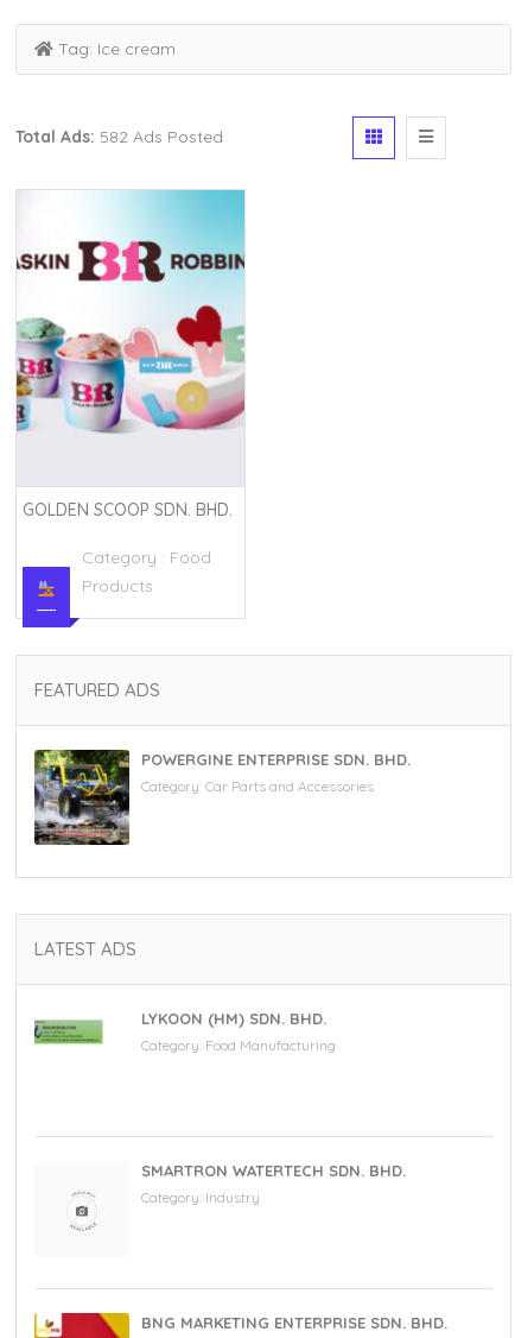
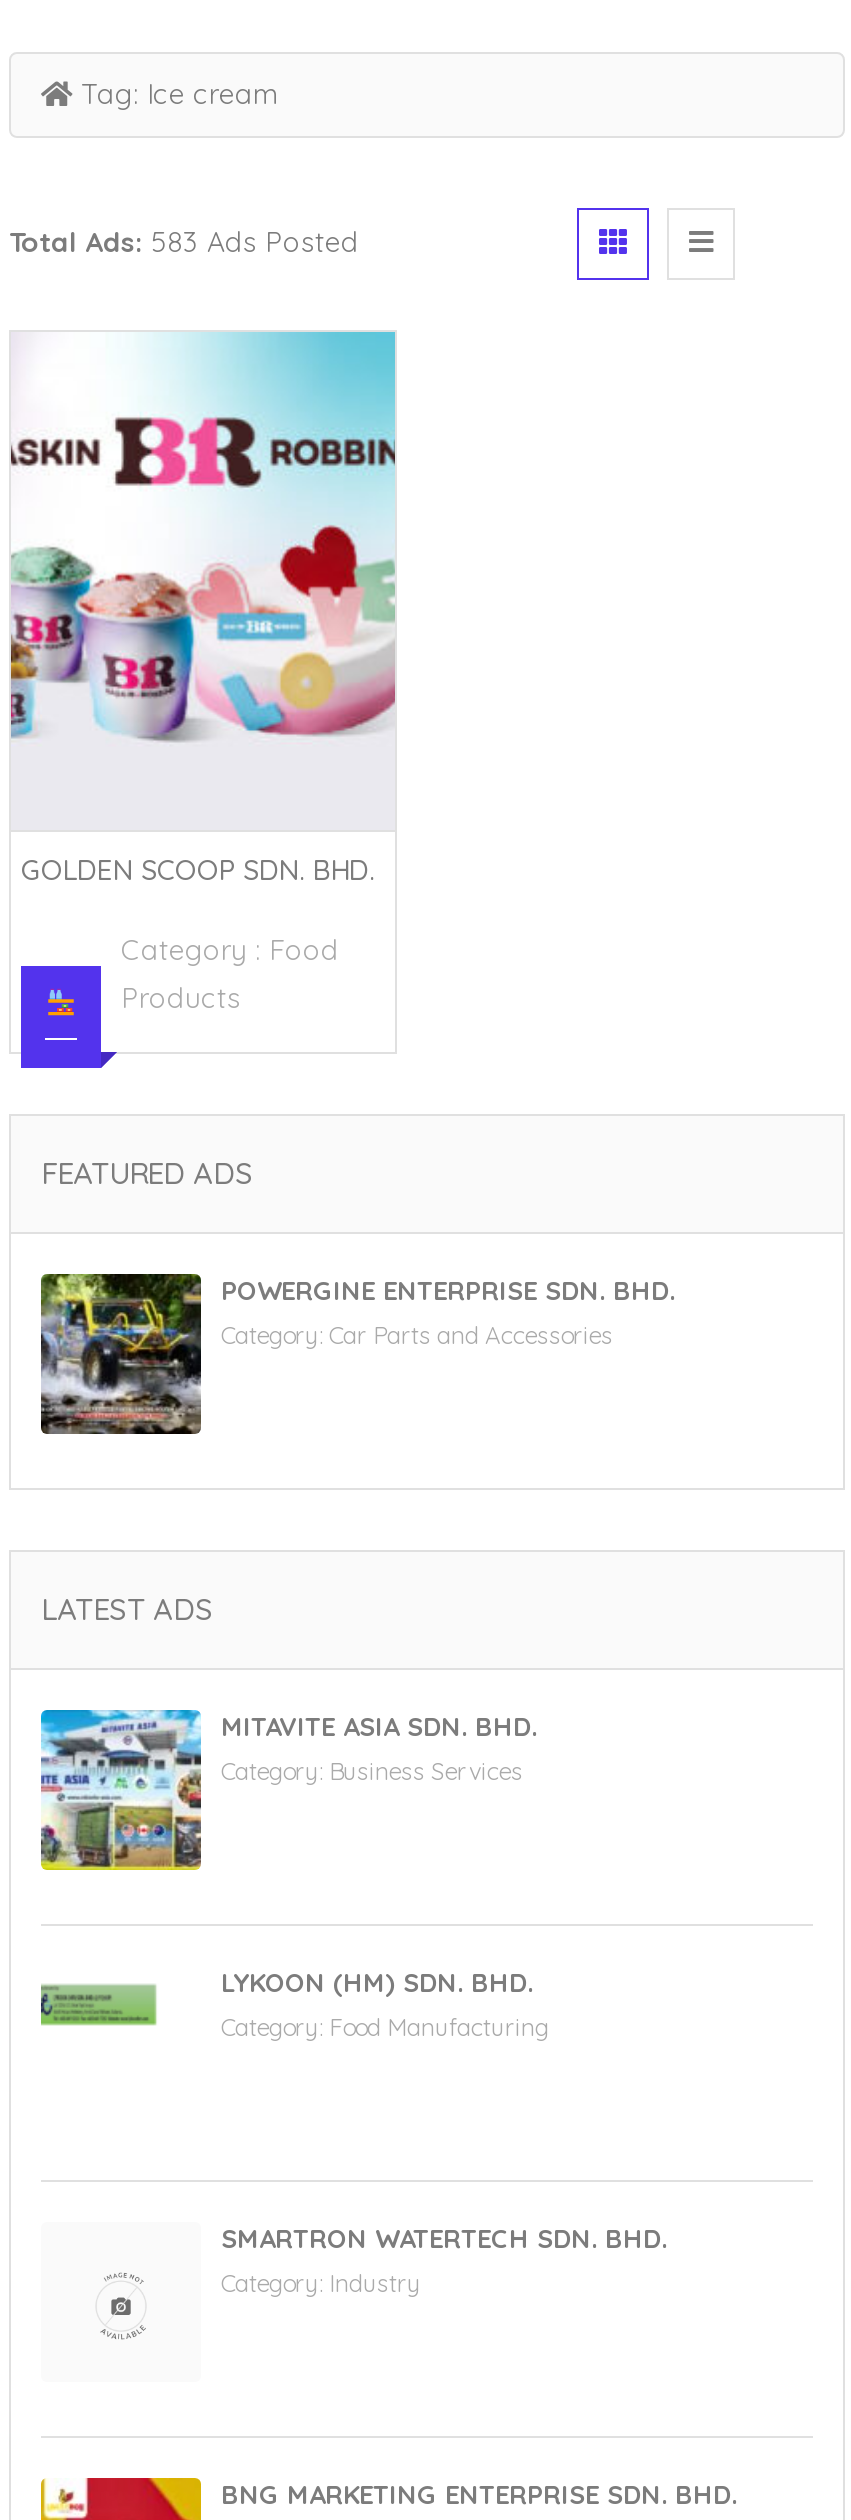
- Total Ads: 582 Ads Posted
+ Total Ads: 583 Ads Posted

+ [image]
+ MITAVITE ASIA SDN. BHD.
+ Category: Business Services
